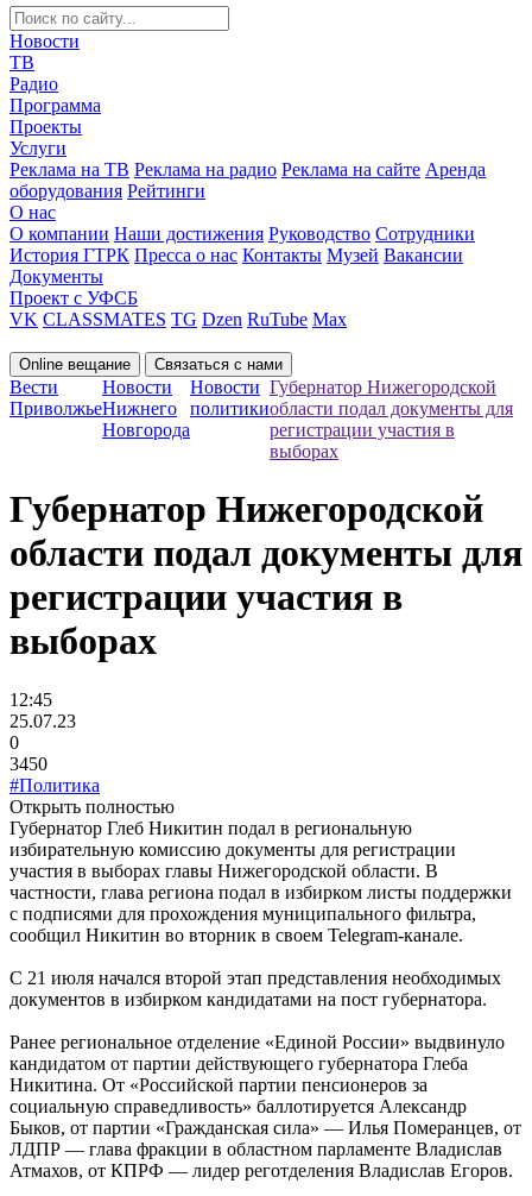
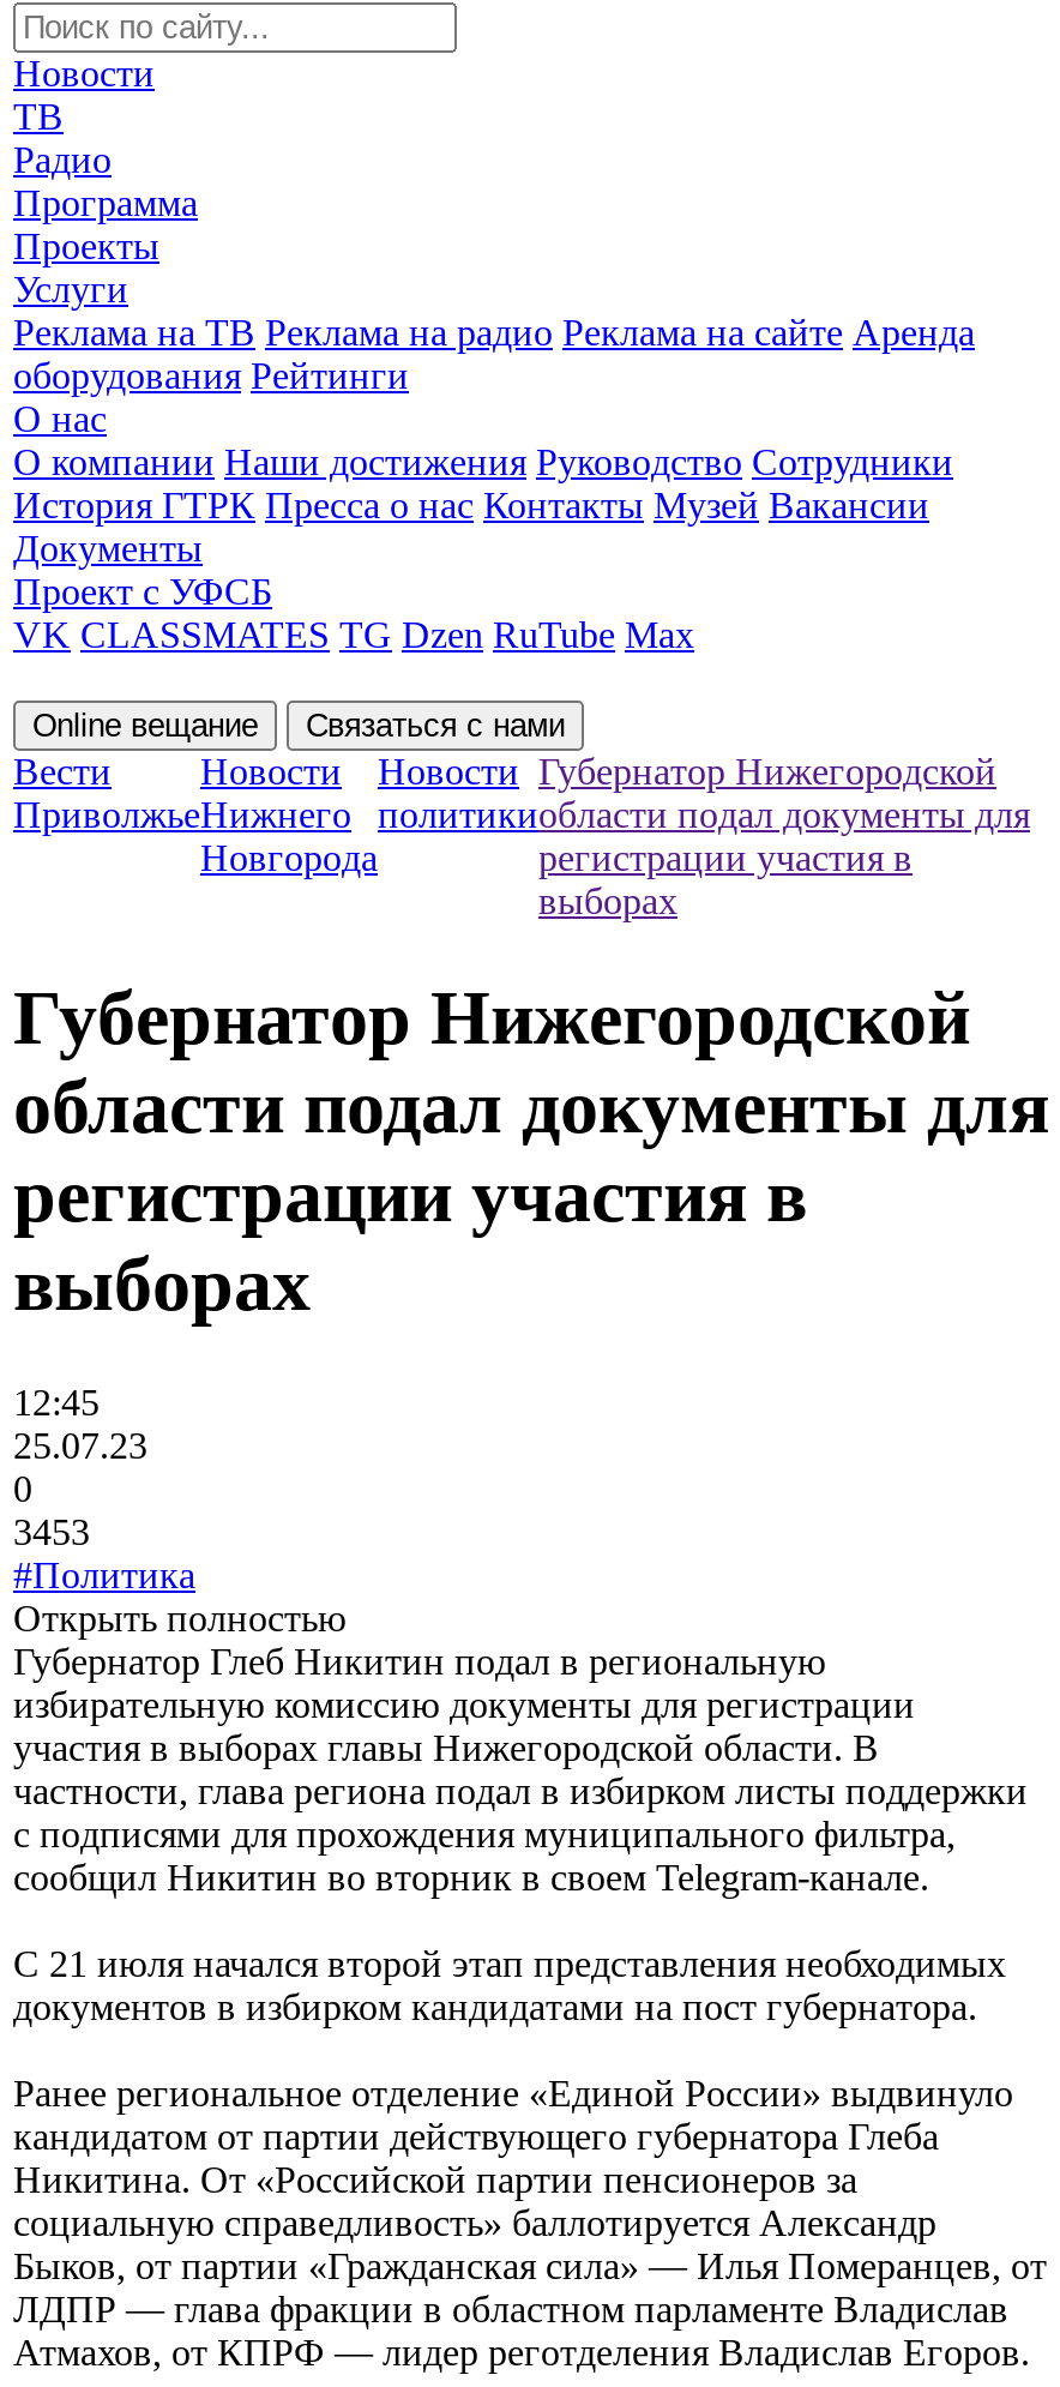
- 3450
+ 3453
